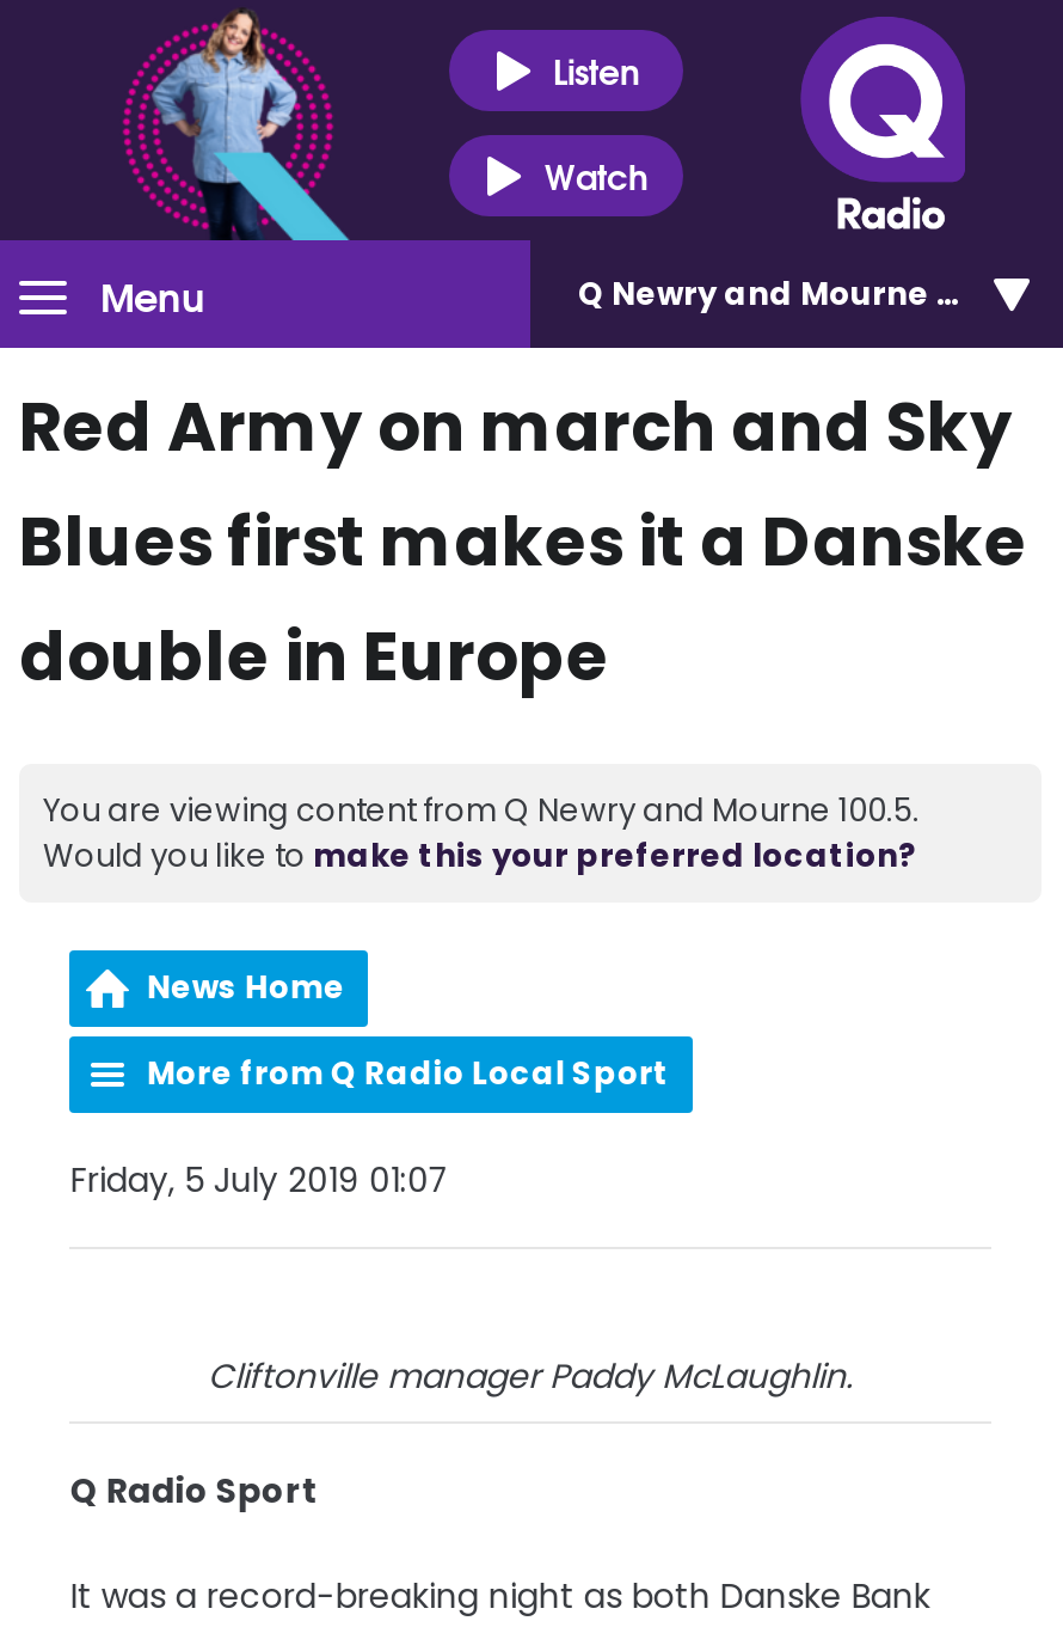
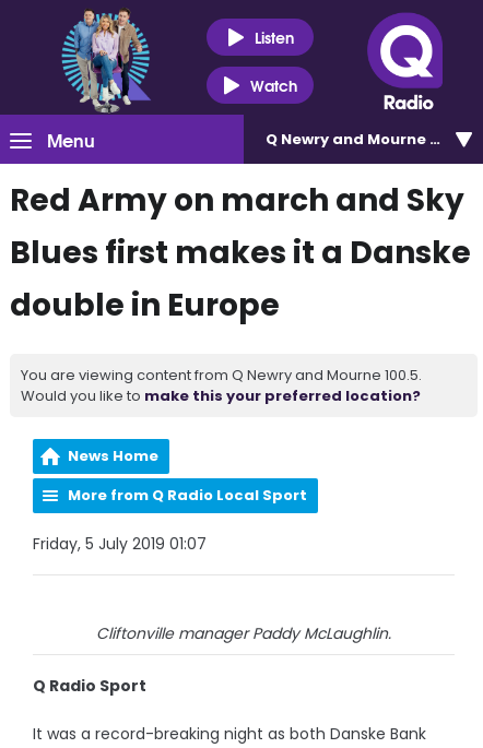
- [image]
+ [image]
